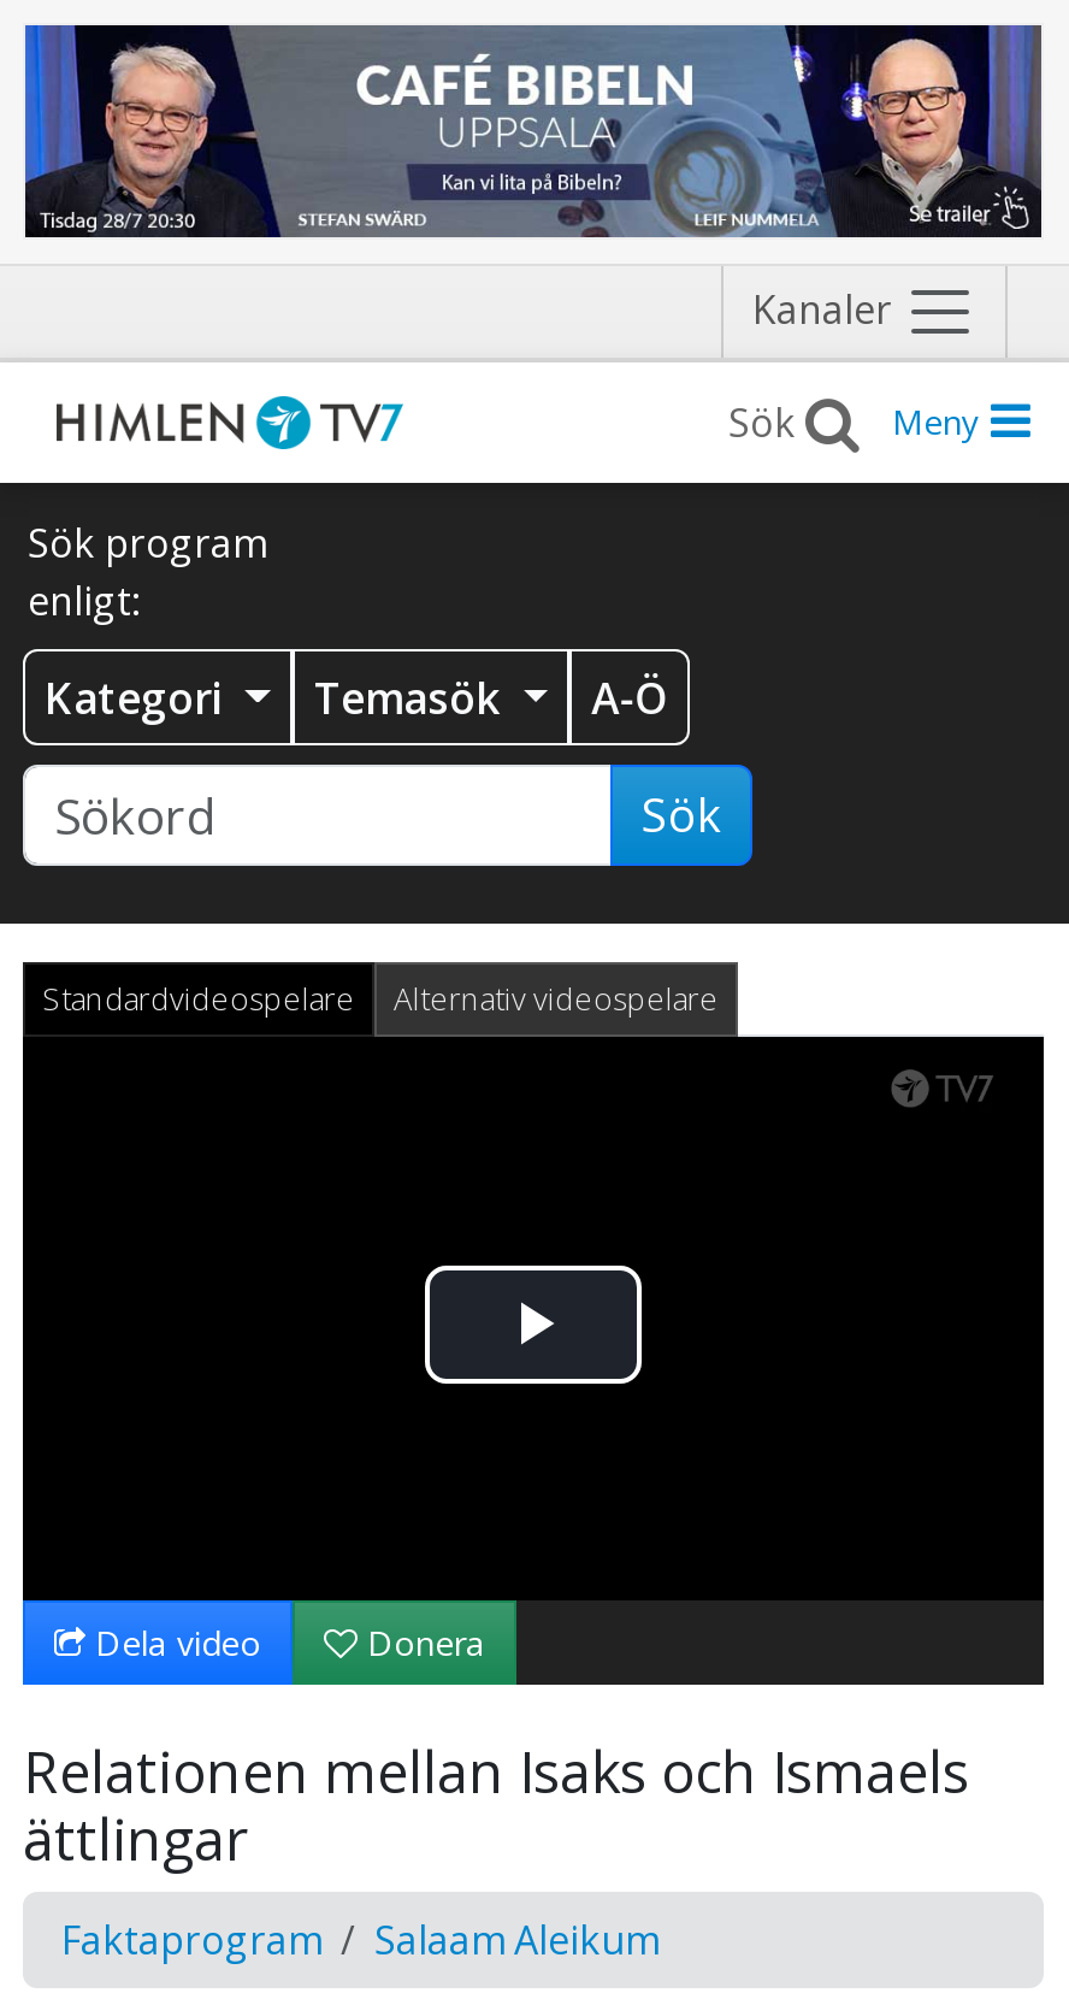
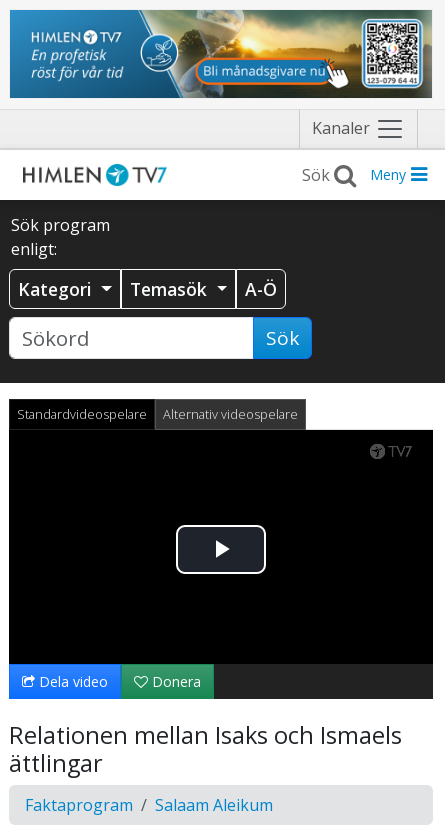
- [image]
+ [image]
